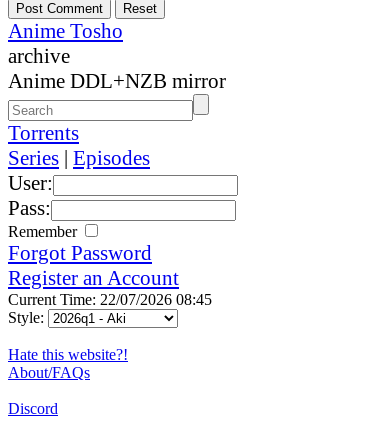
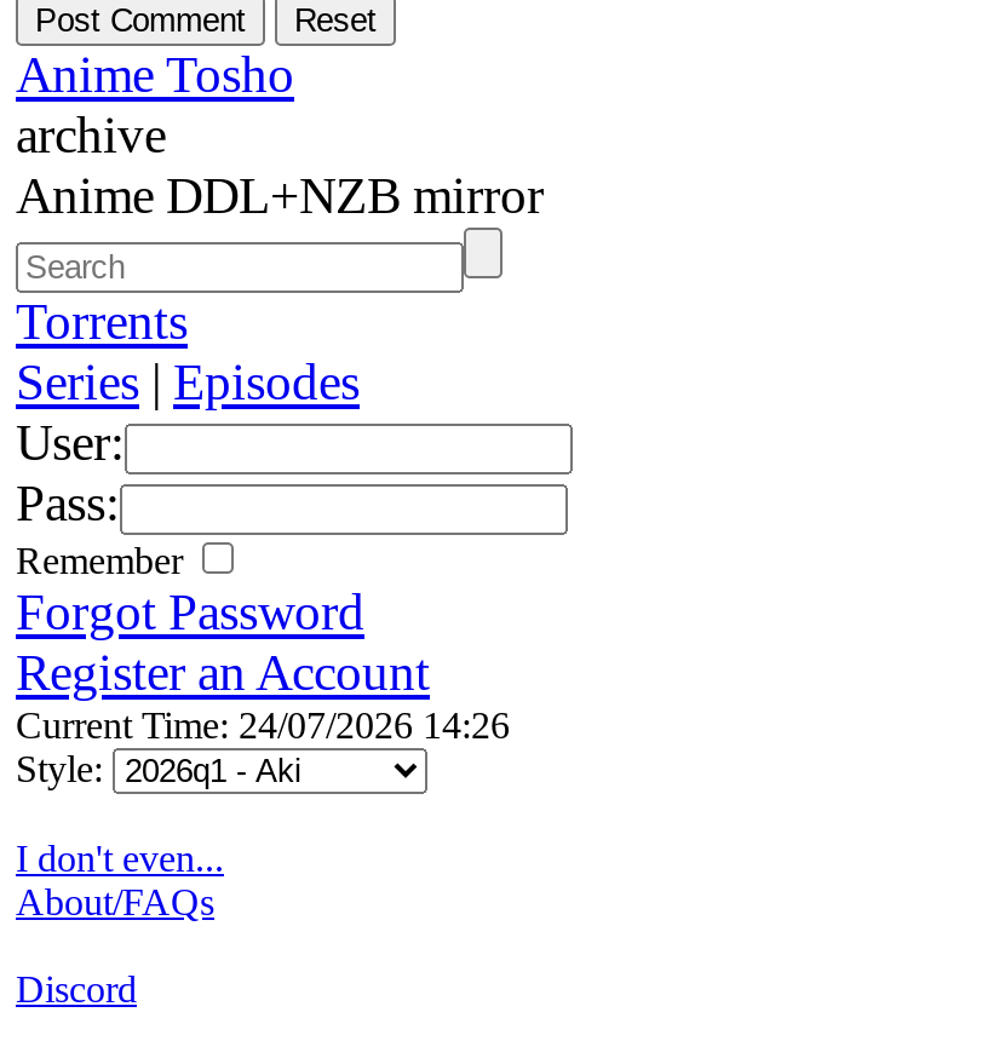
- Current Time: 22/07/2026 08:45
+ Current Time: 24/07/2026 14:26

- Hate this website?!
+ I don't even...
